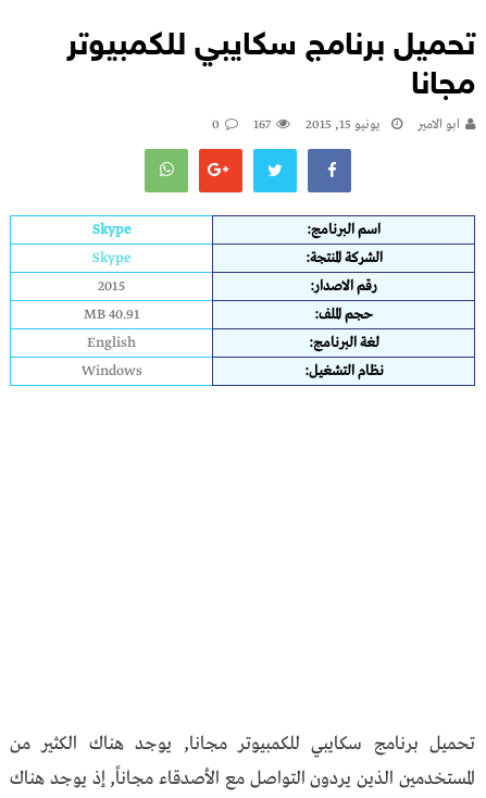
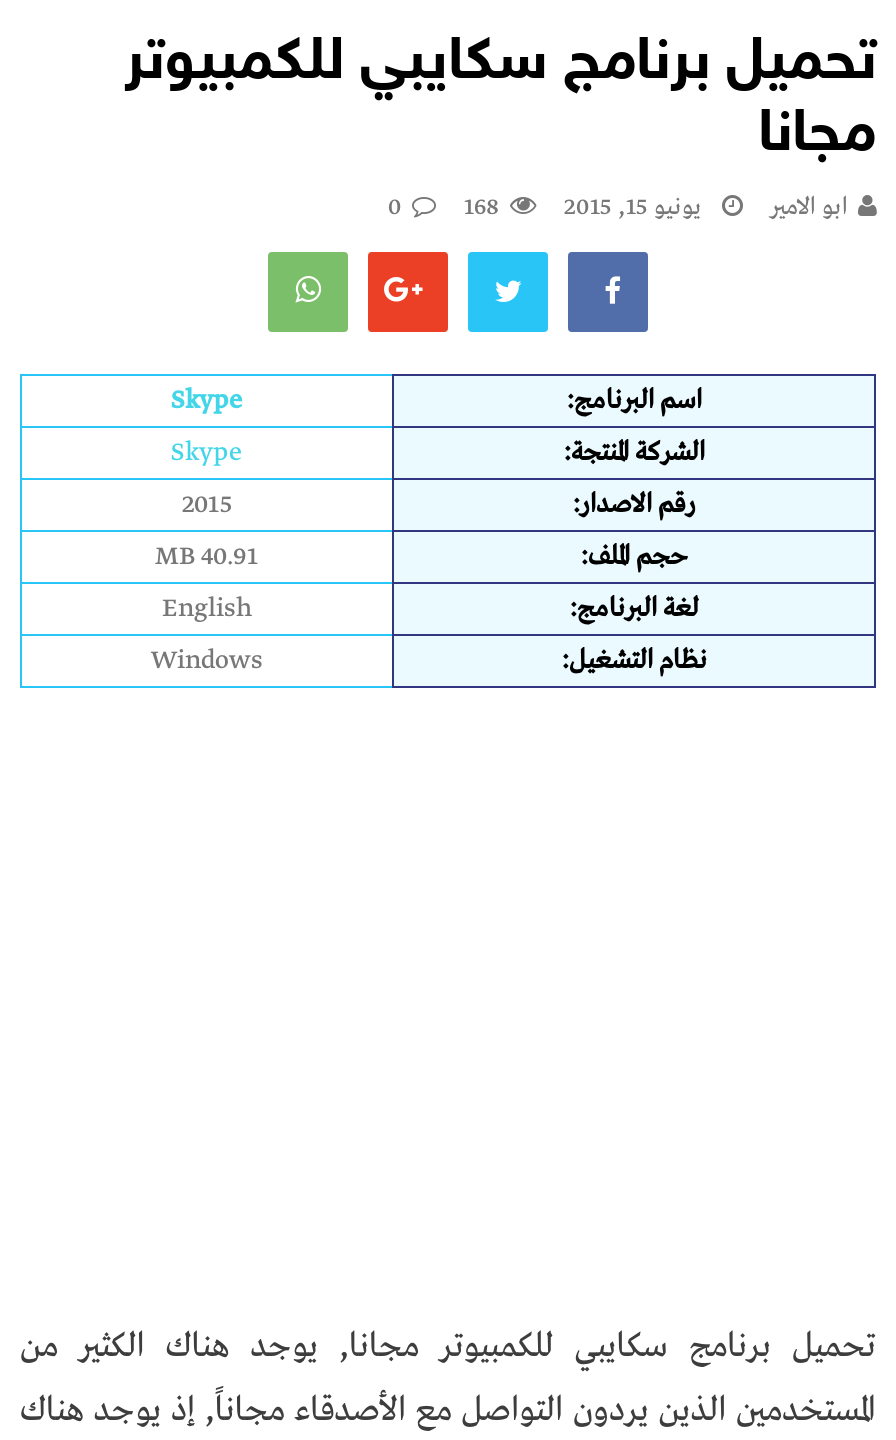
- 0 167
+ 0 168
